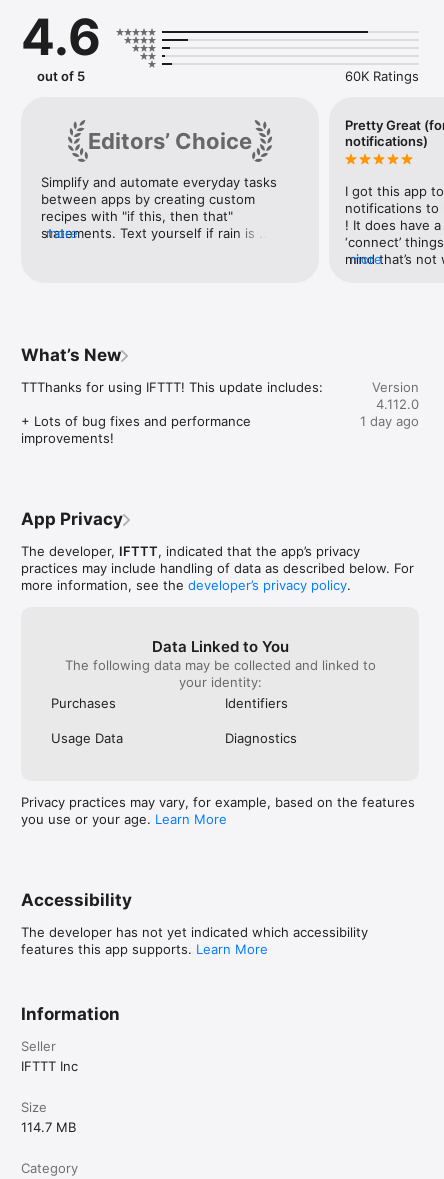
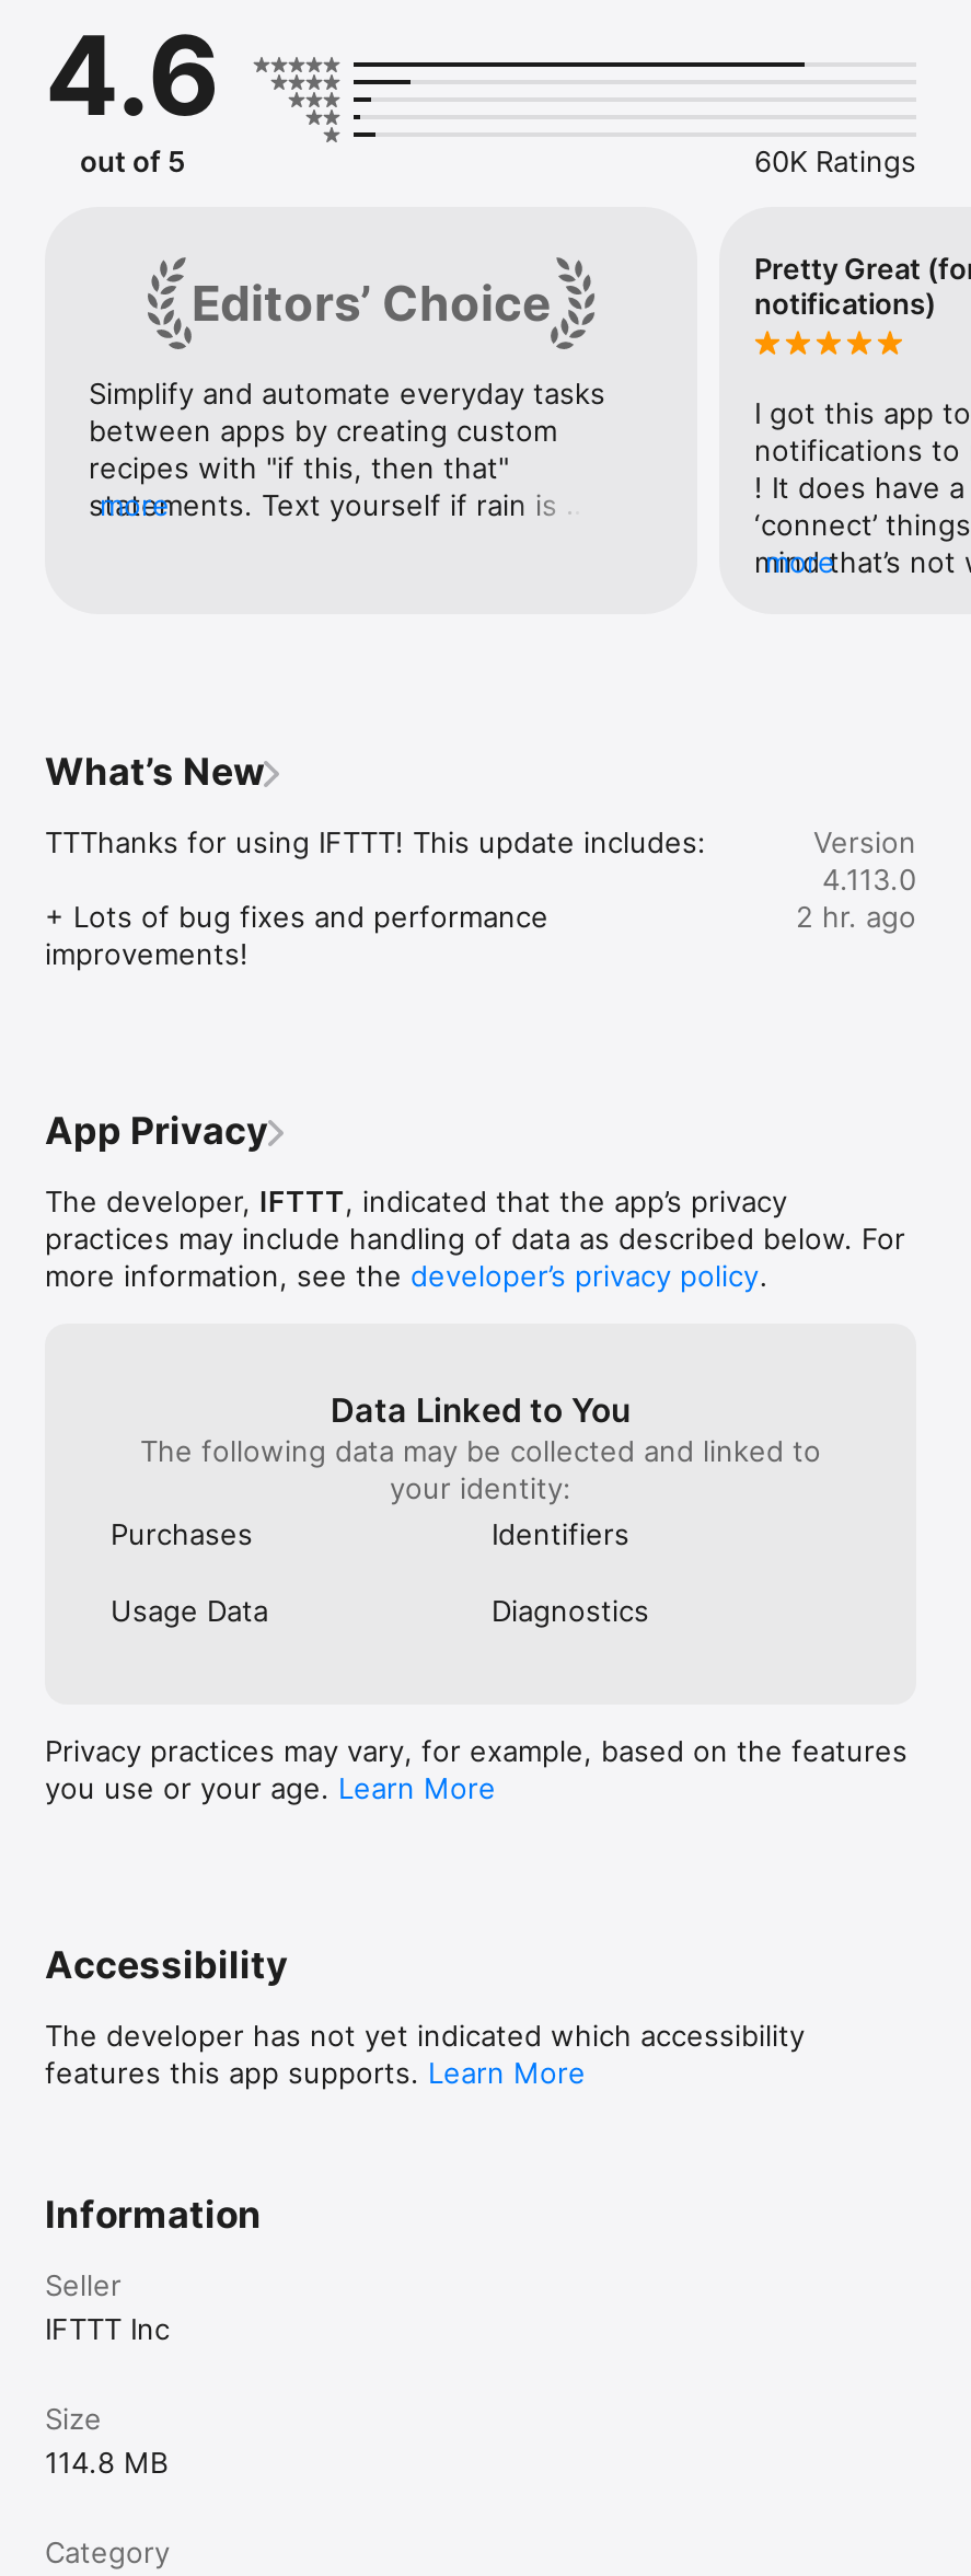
- 4.112.0
+ 4.113.0

- 1 day ago
+ 2 hr. ago

- 114.7 MB
+ 114.8 MB
